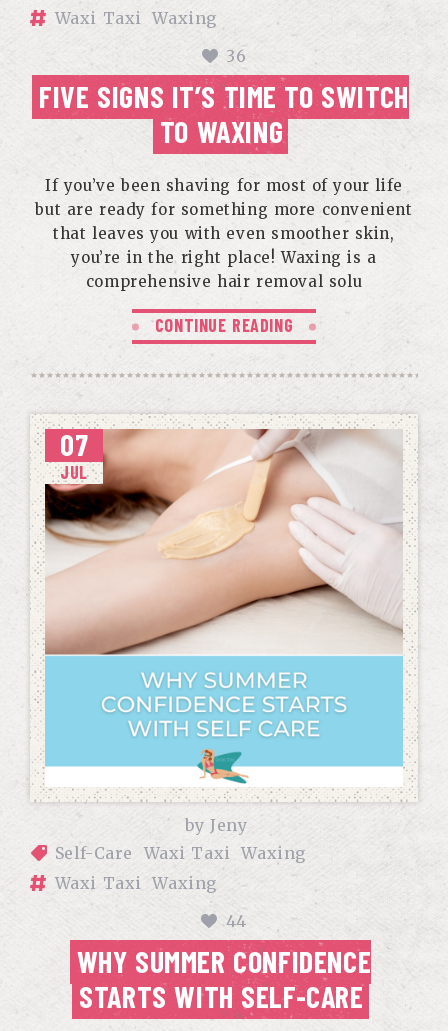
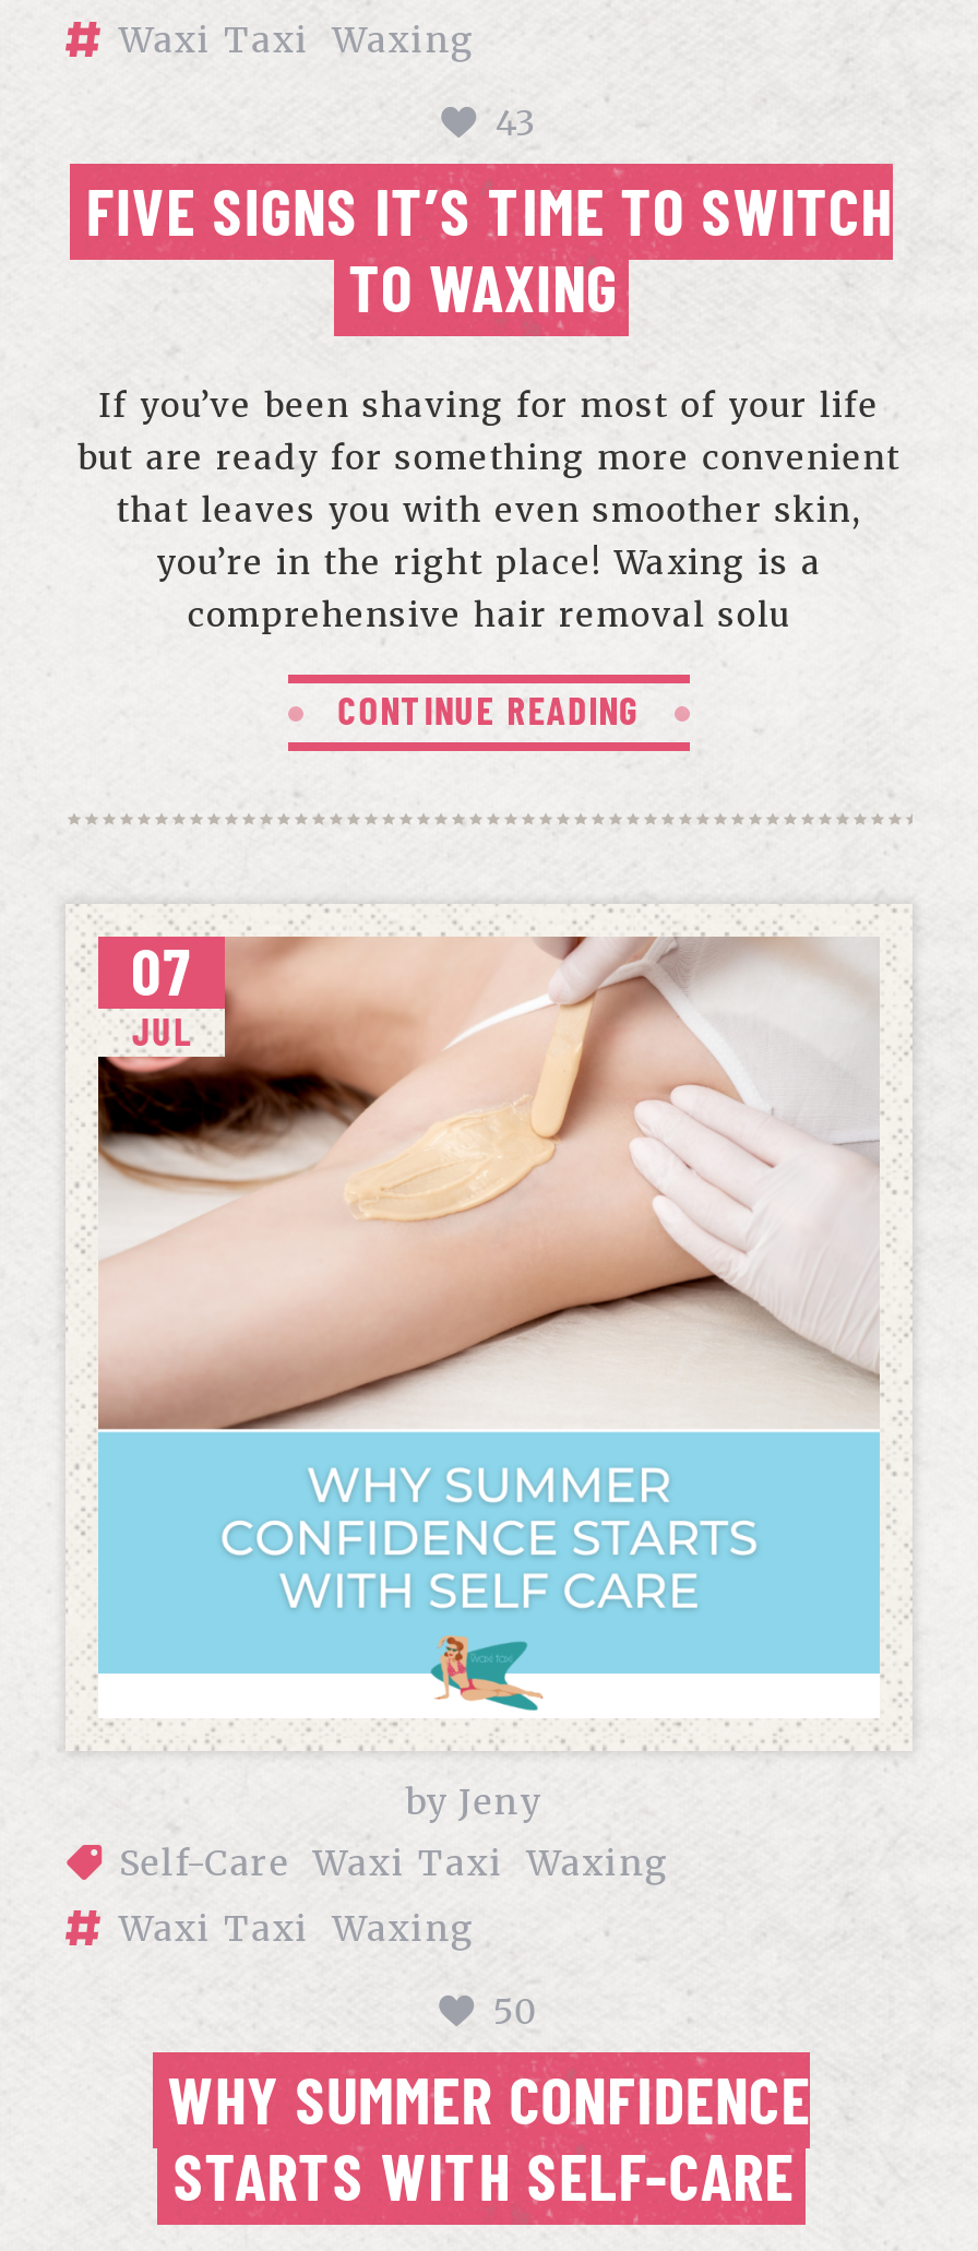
- 36
+ 43

- 44
+ 50
